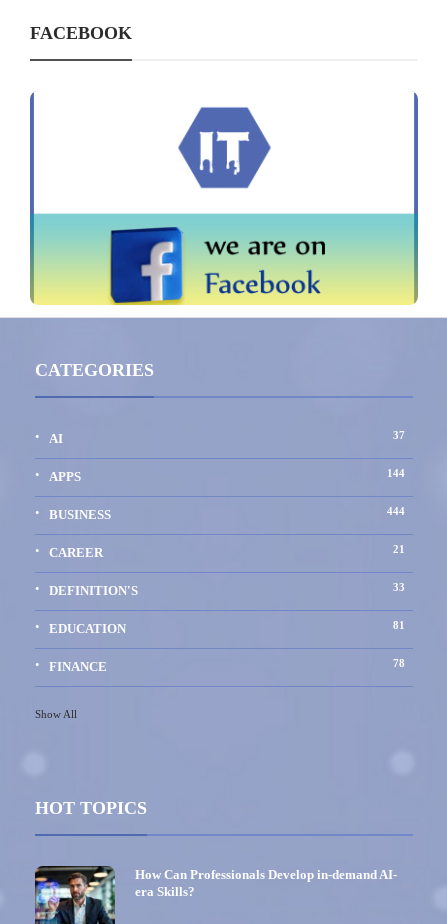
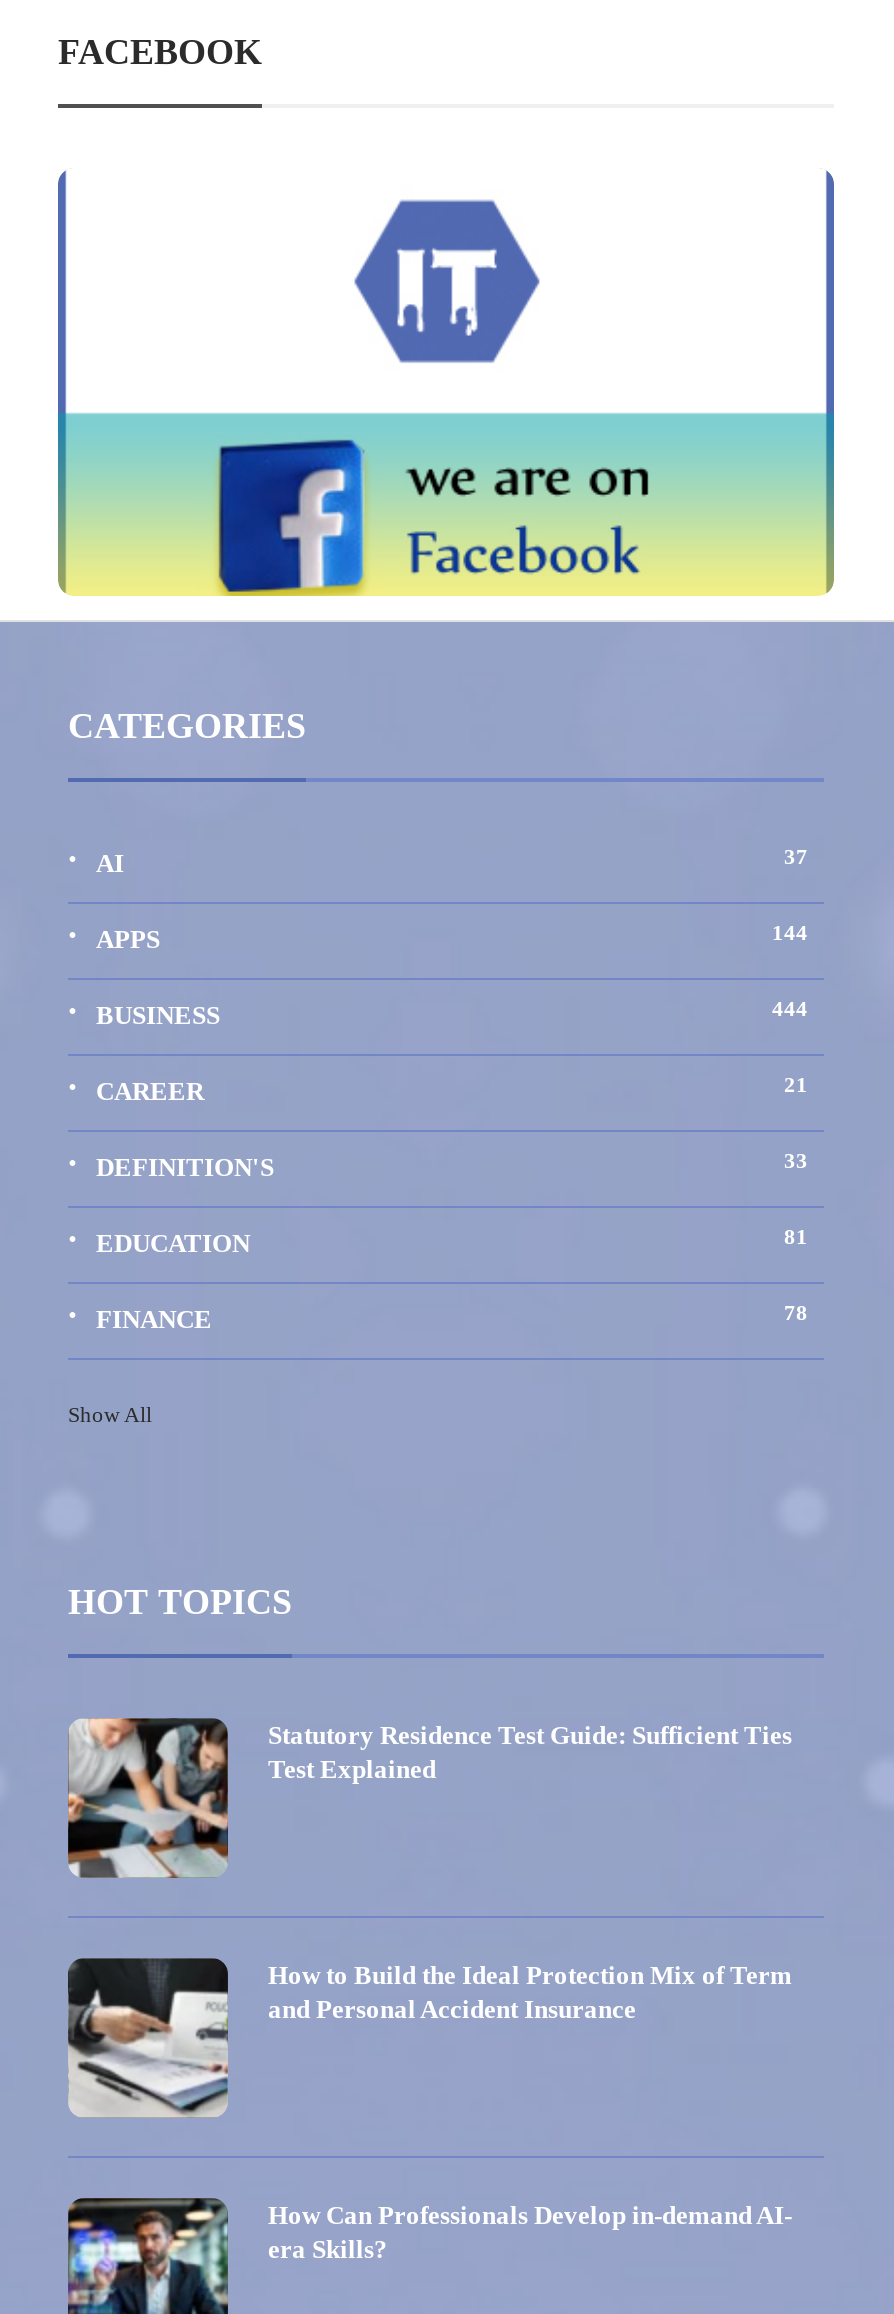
+ [image]
+ Statutory Residence Test Guide: Sufficient Ties
+ Test Explained

+ [image]
+ How to Build the Ideal Protection Mix of Term
+ and Personal Accident Insurance
